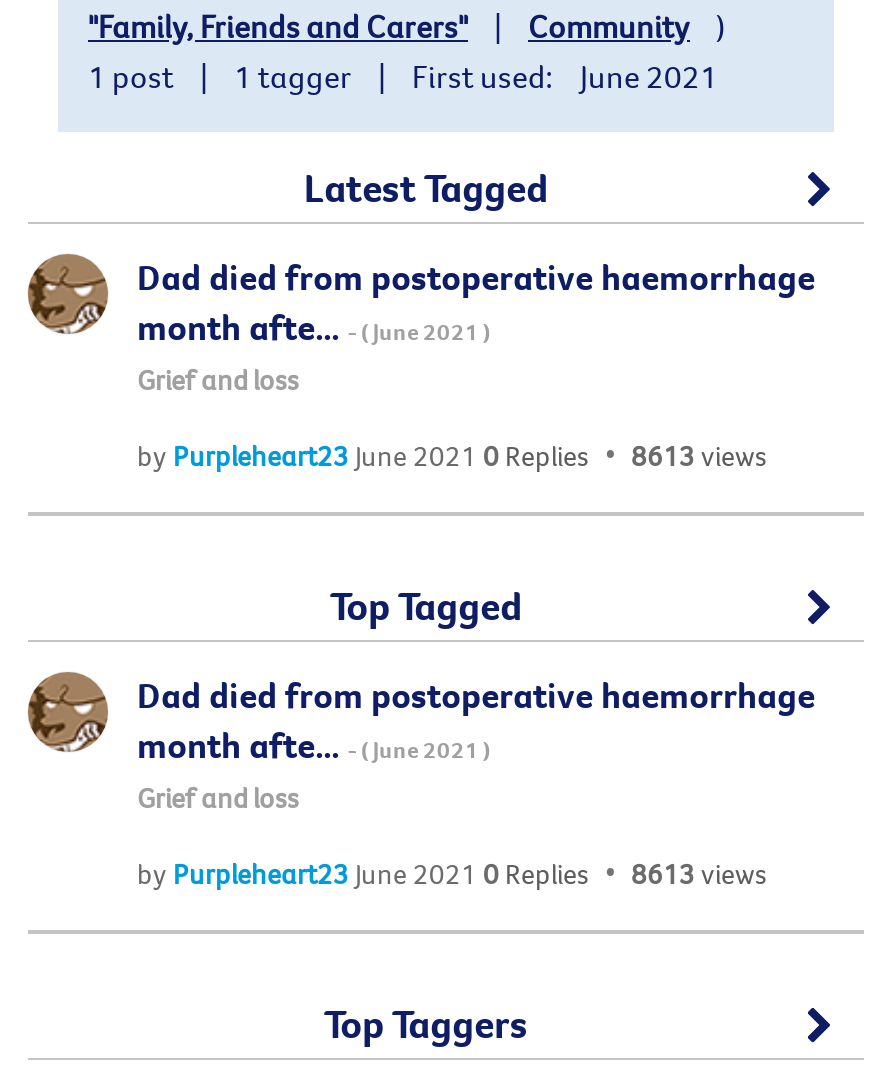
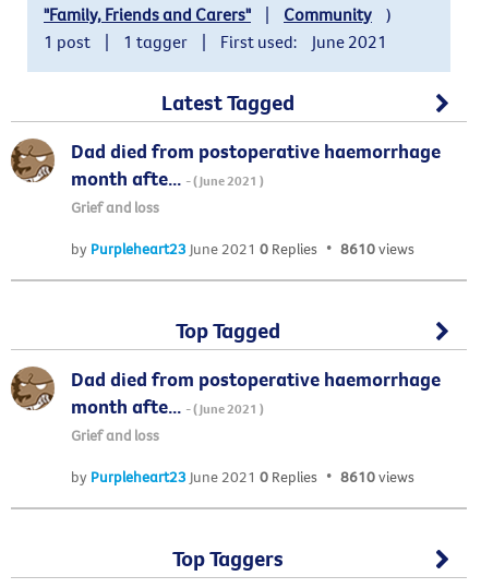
- by Purpleheart23 June 2021 0 Replies 8613 views
+ by Purpleheart23 June 2021 0 Replies 8610 views

- by Purpleheart23 June 2021 0 Replies 8613 views
+ by Purpleheart23 June 2021 0 Replies 8610 views
